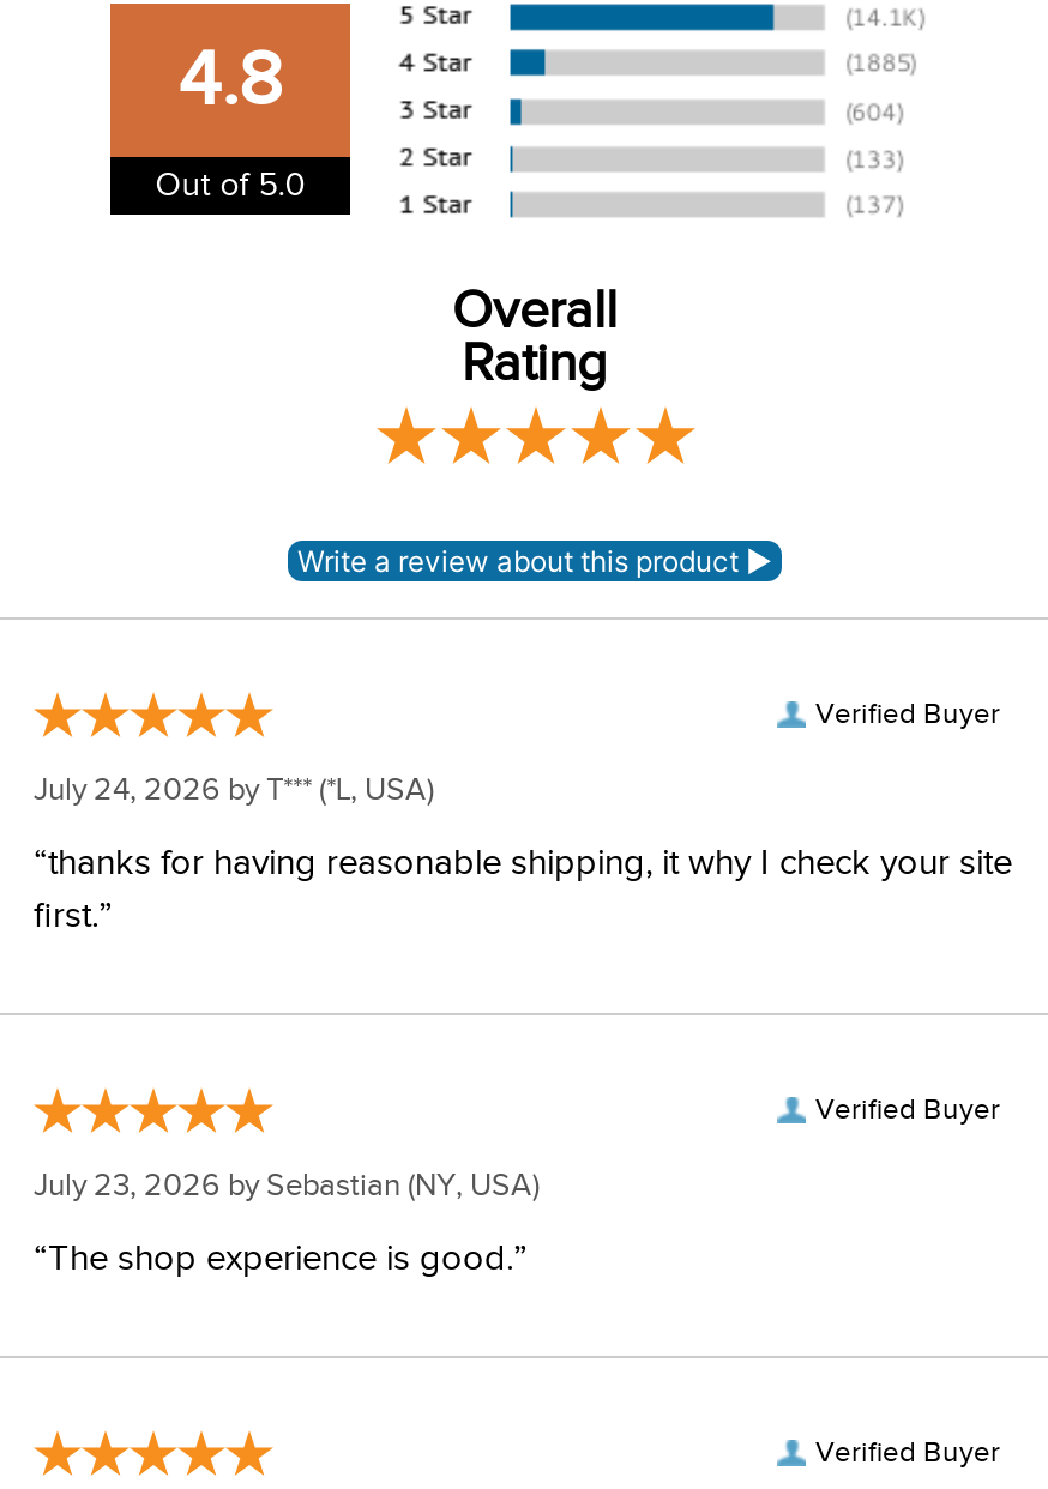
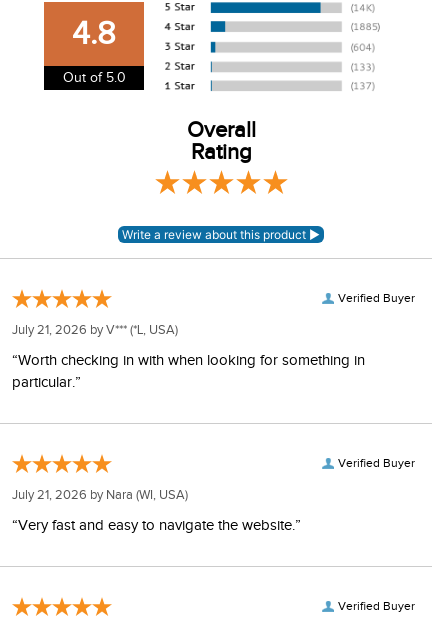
- July 24, 2026 by T*** (*L, USA)
+ July 21, 2026 by V*** (*L, USA)

- “thanks for having reasonable shipping, it why I check your site
- first.”
+ “Worth checking in with when looking for something in
+ particular.”

- July 23, 2026 by Sebastian (NY, USA)
+ July 21, 2026 by Nara (WI, USA)

- “The shop experience is good.”
+ “Very fast and easy to navigate the website.”
